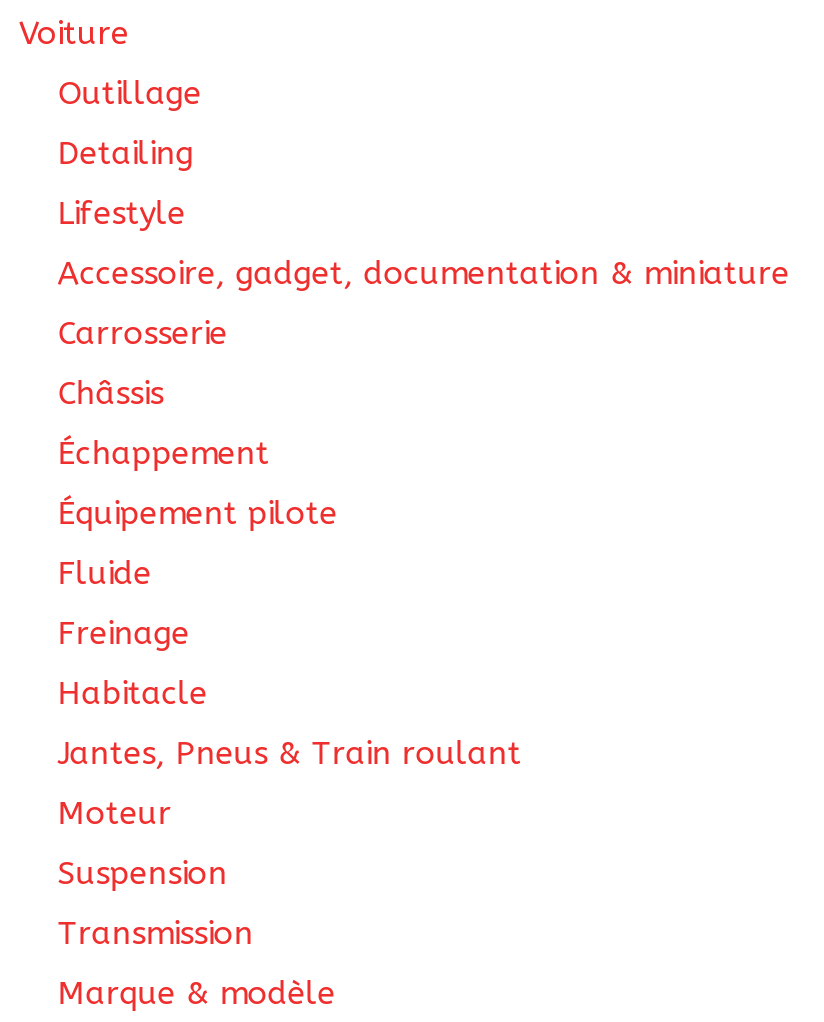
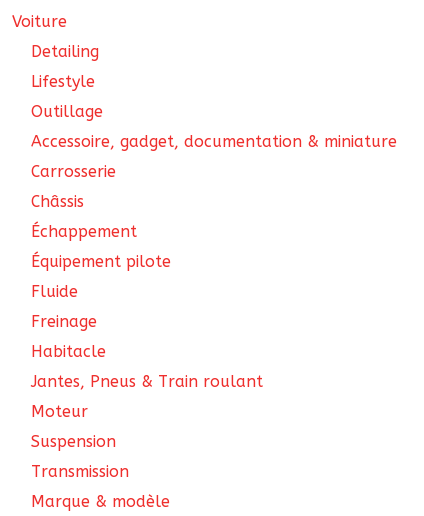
moved down: Outillage

moved up: Detailing | Lifestyle
